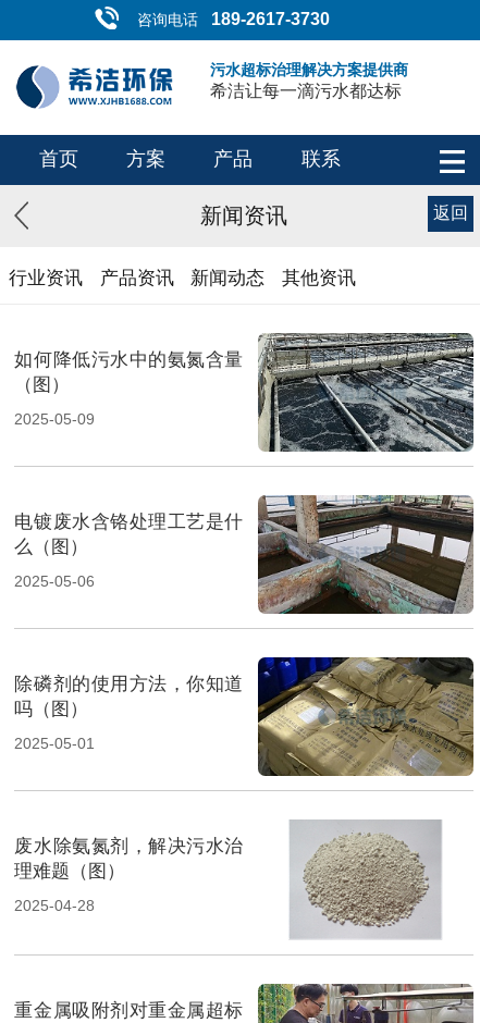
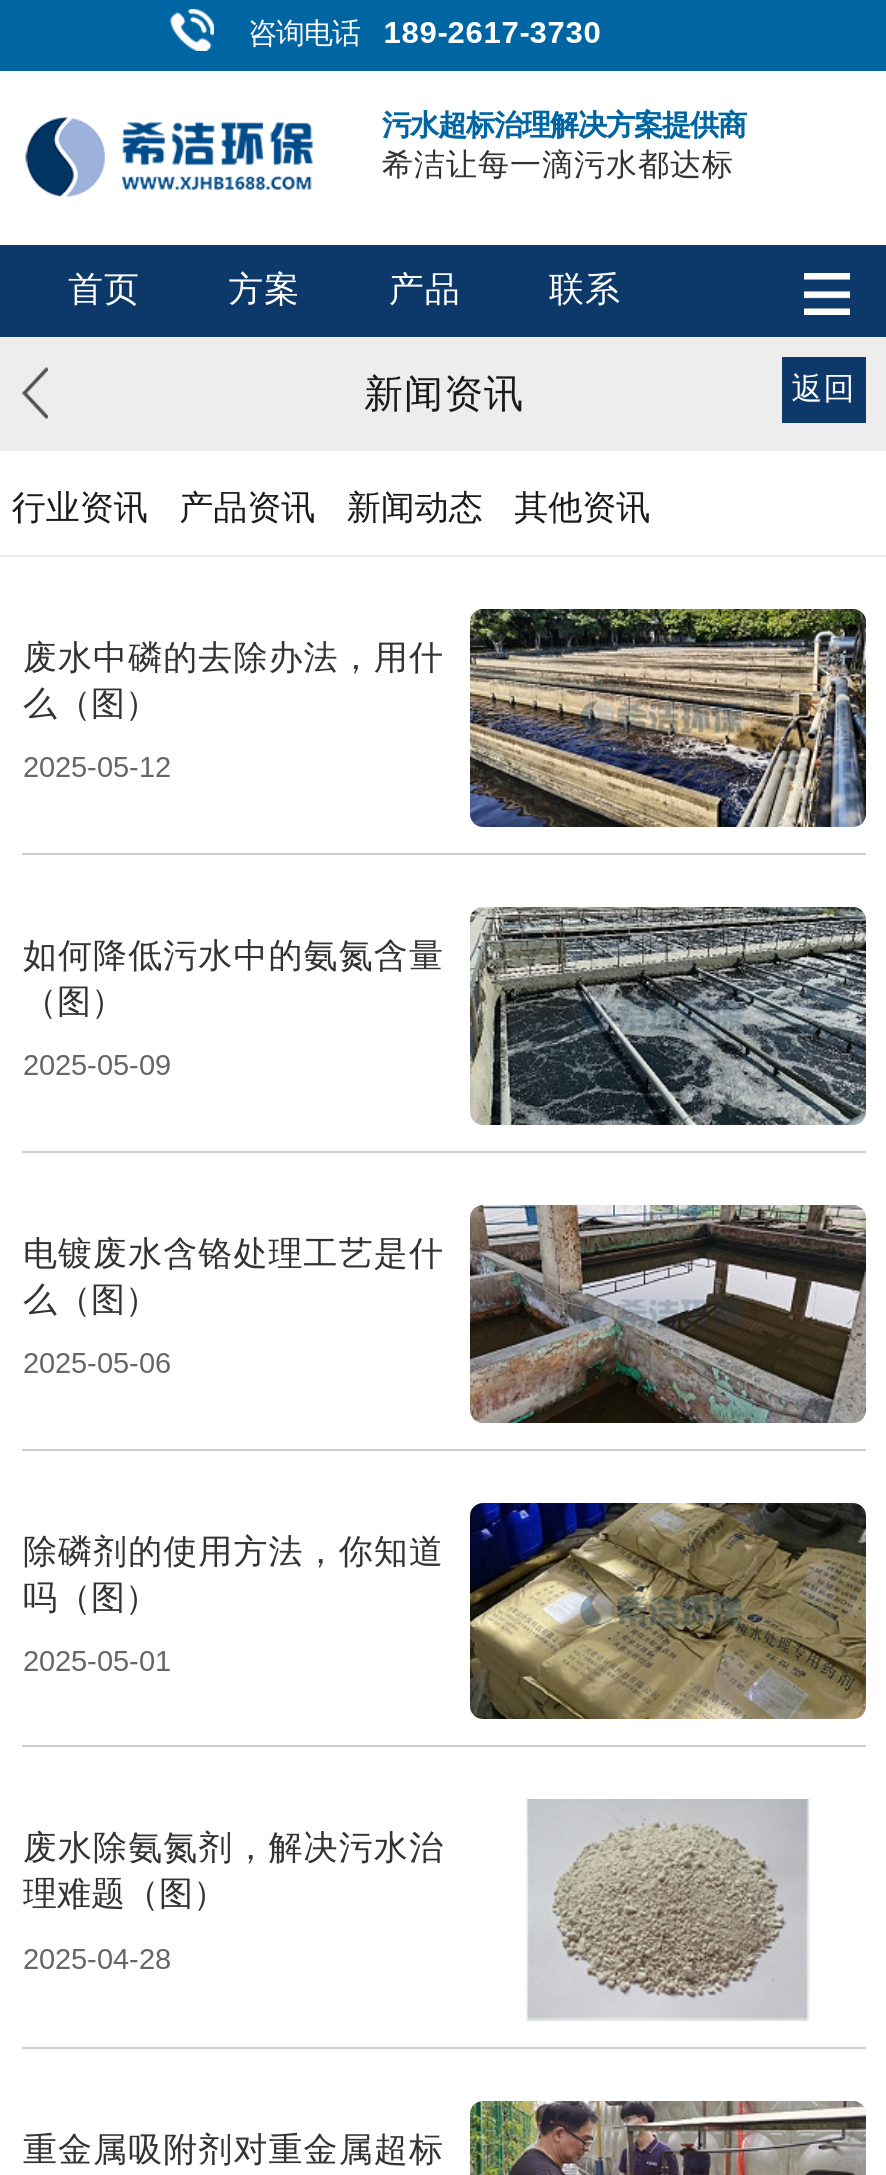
+ [image]
+ 废水中磷的去除办法，用什
+ 么（图）
+ 2025-05-12
